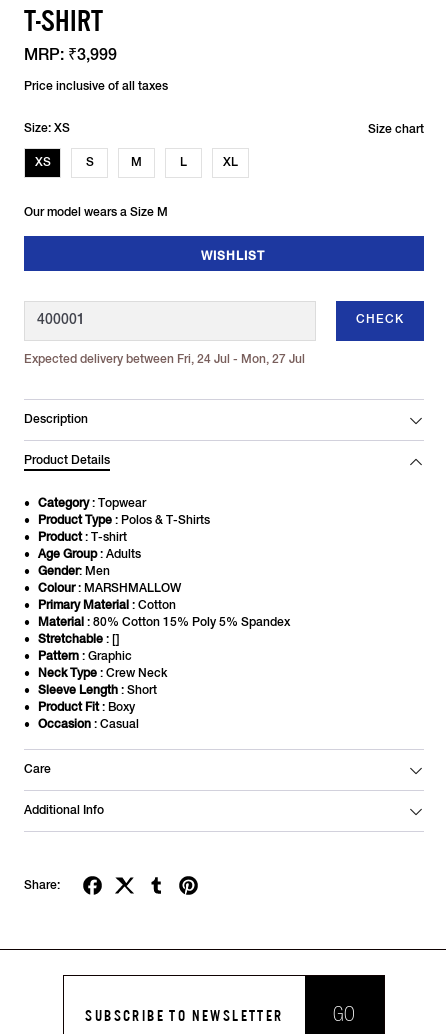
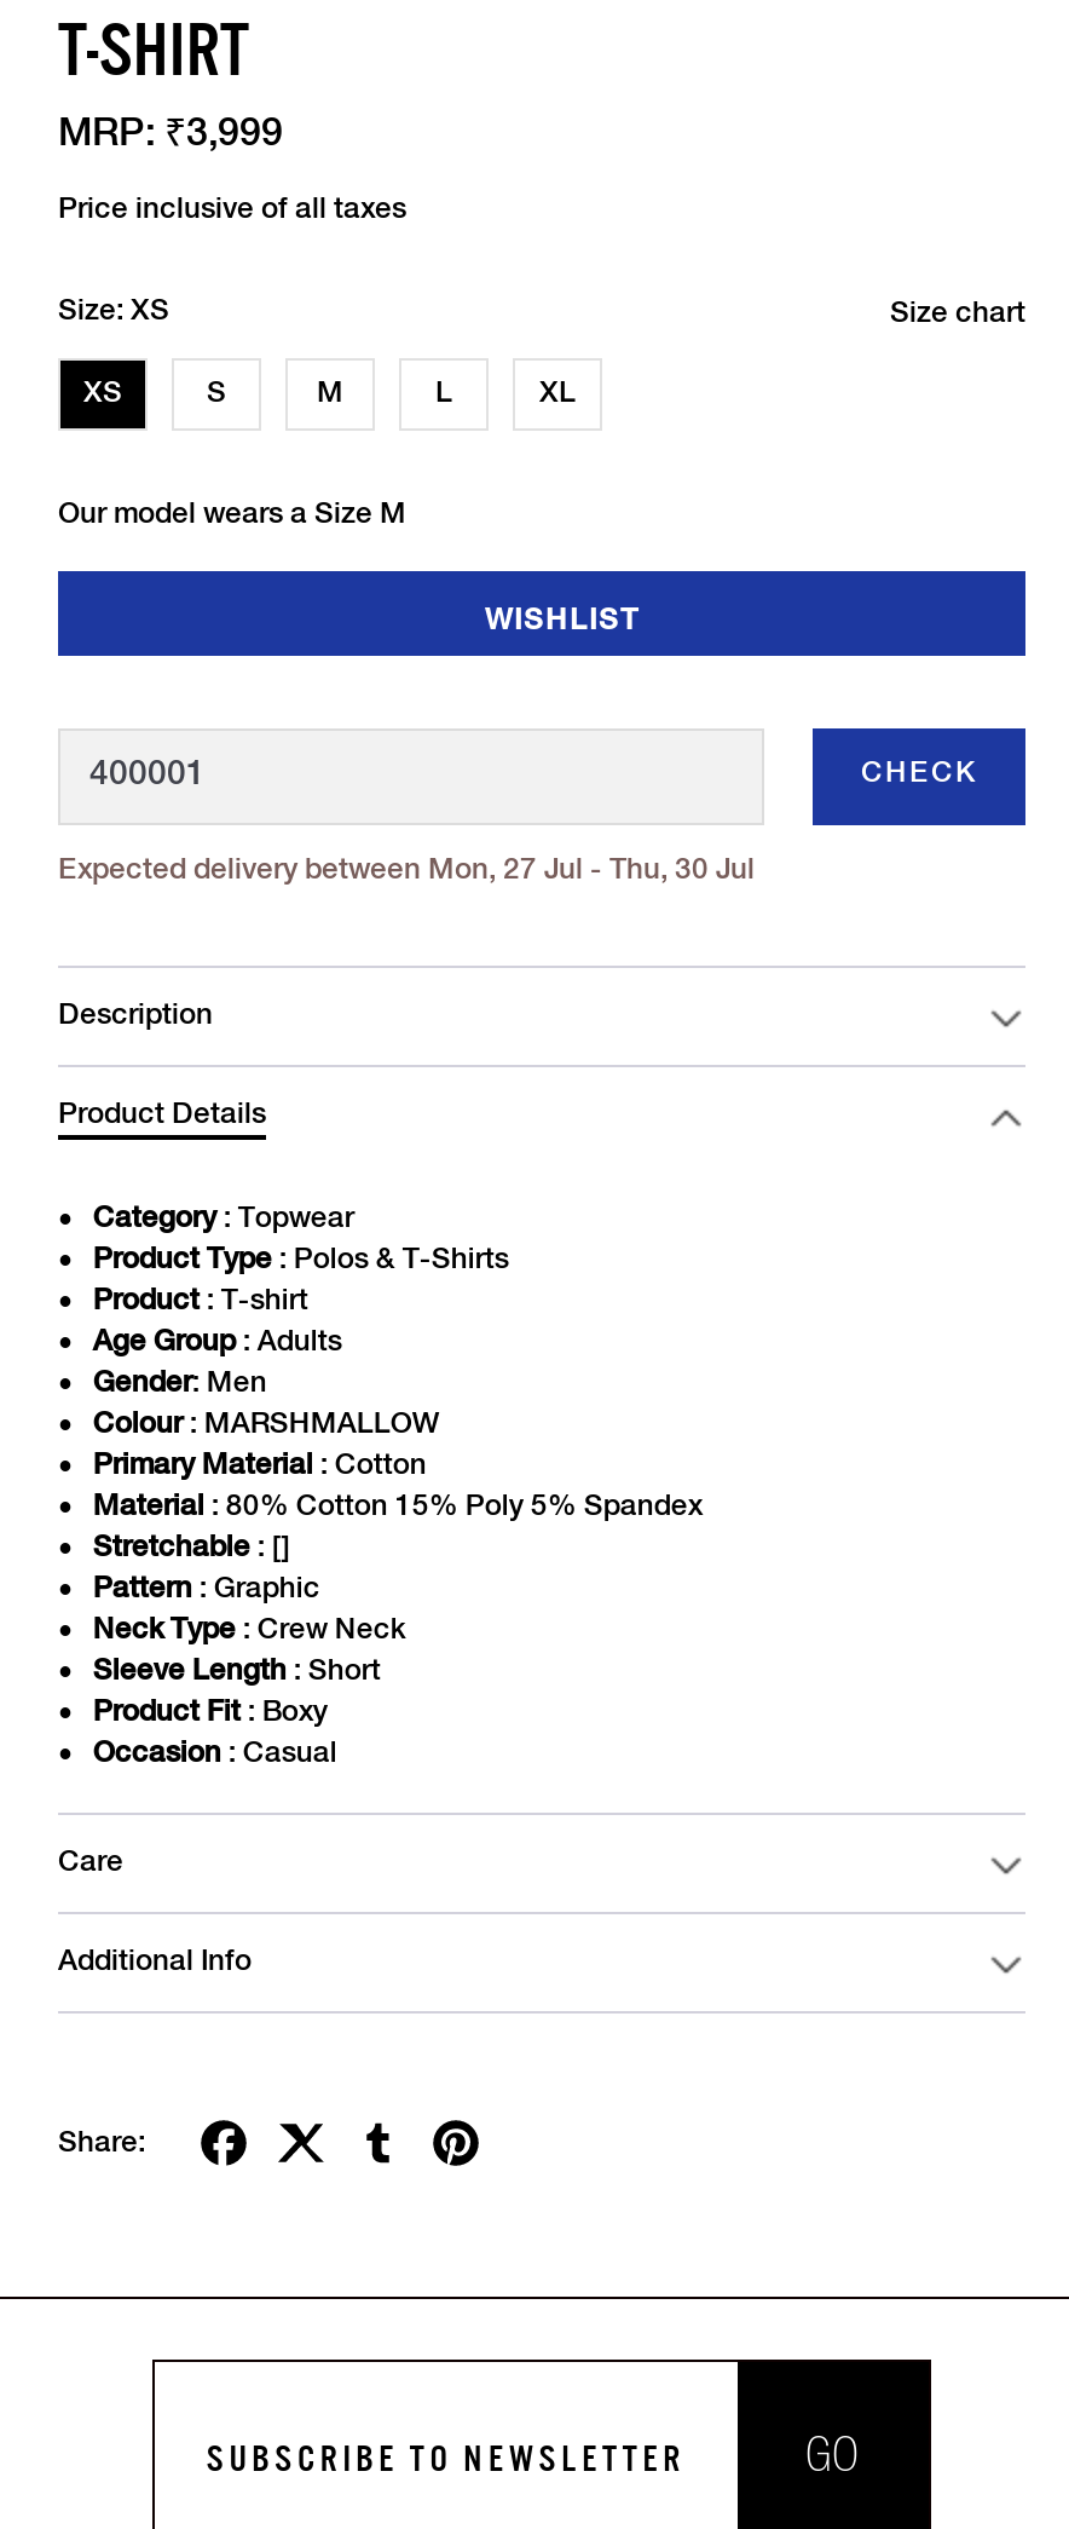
- Expected delivery between Fri, 24 Jul - Mon, 27 Jul
+ Expected delivery between Mon, 27 Jul - Thu, 30 Jul
